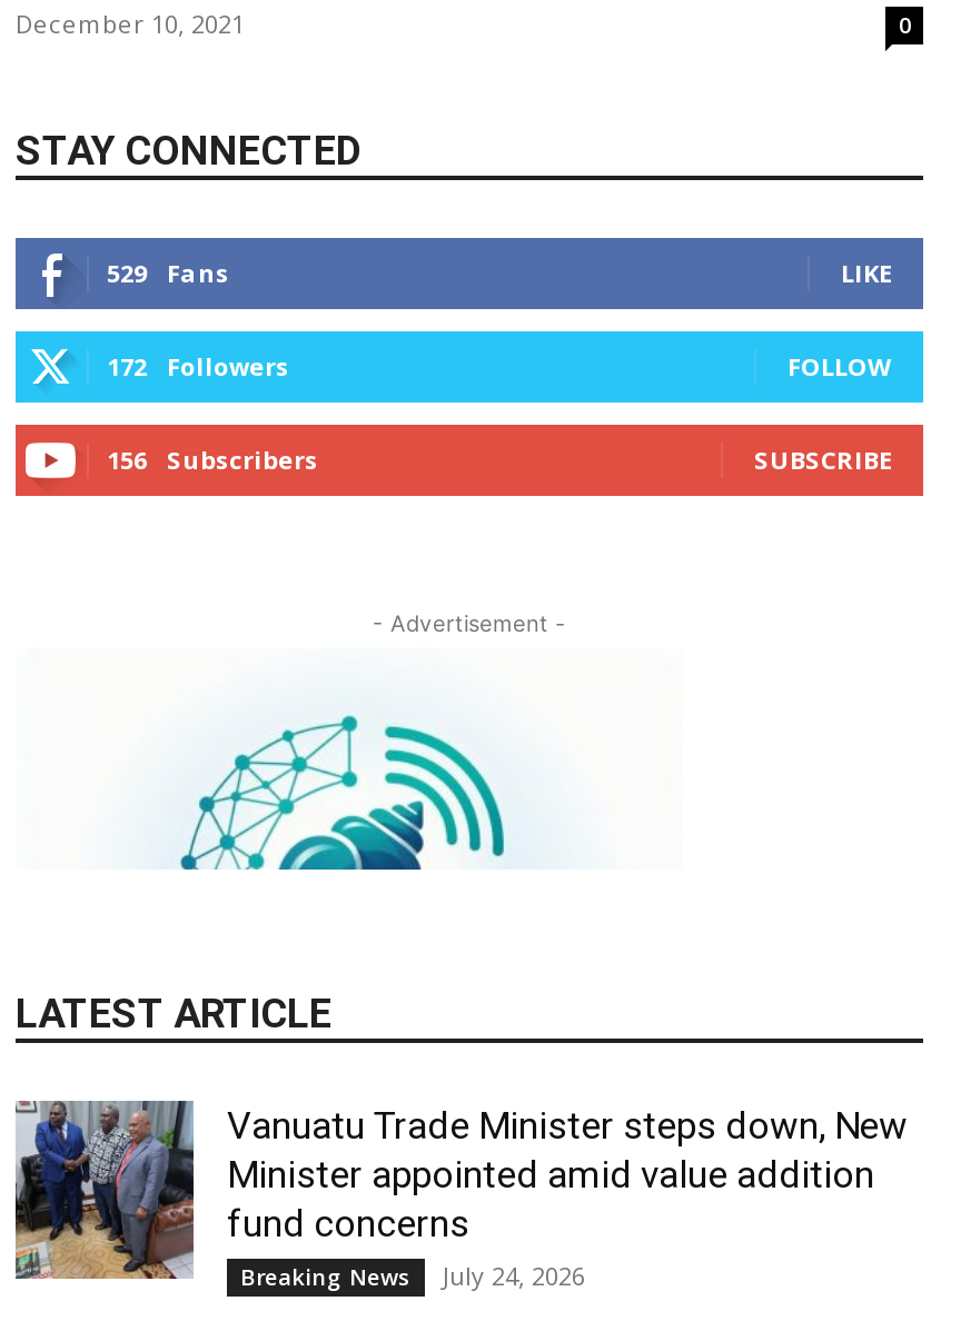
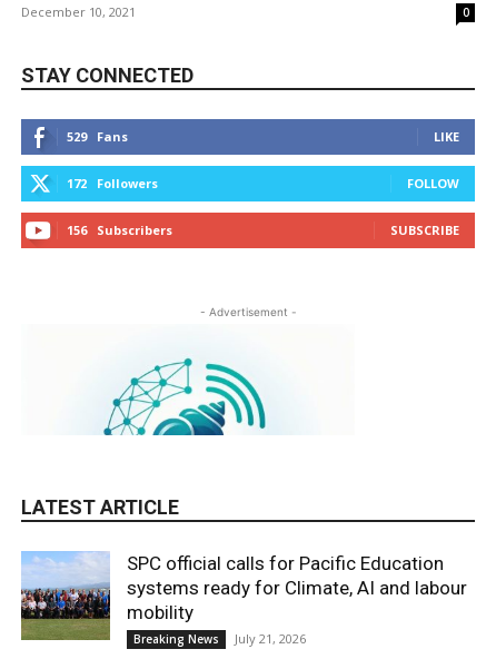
- [image]
- Vanuatu Trade Minister steps down, New
- Minister appointed amid value addition
- fund concerns
+ [image]
+ SPC official calls for Pacific Education
+ systems ready for Climate, AI and labour
+ mobility

- Breaking News July 24, 2026
+ Breaking News July 21, 2026
